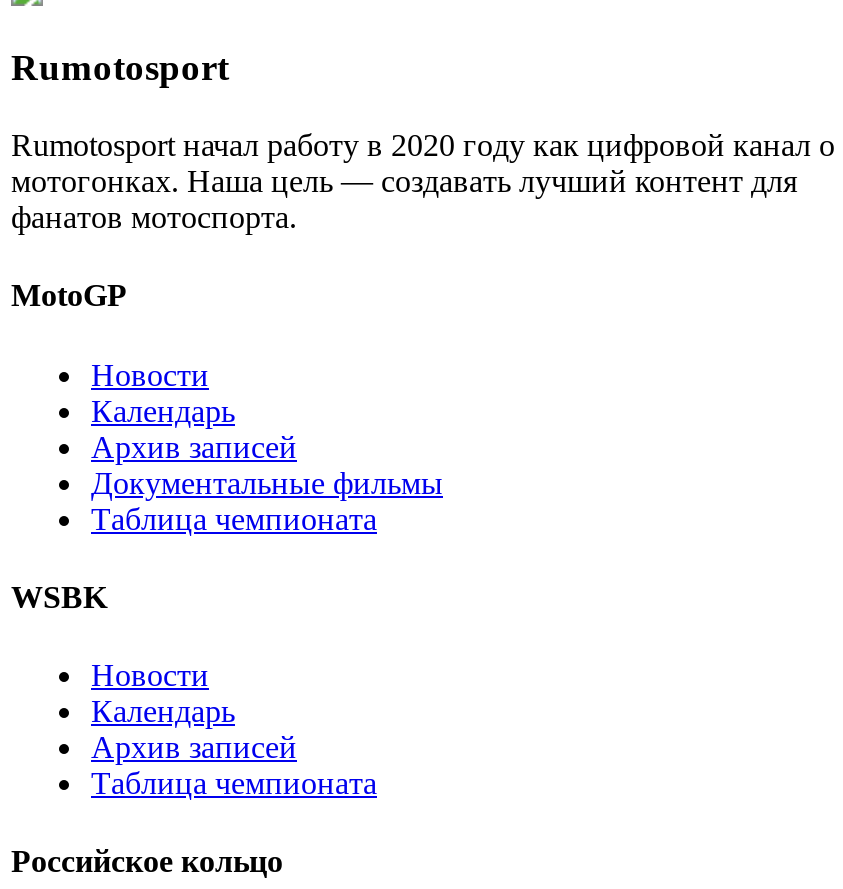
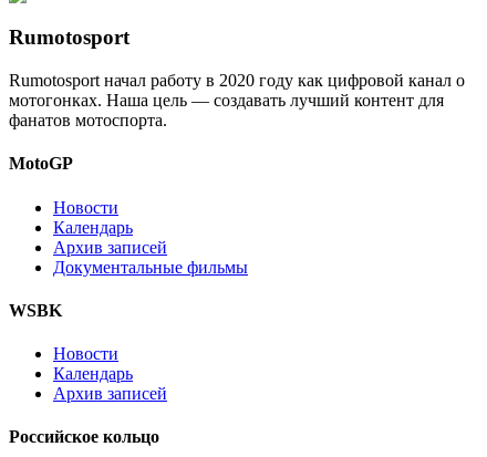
- Таблица чемпионата

- Таблица чемпионата
